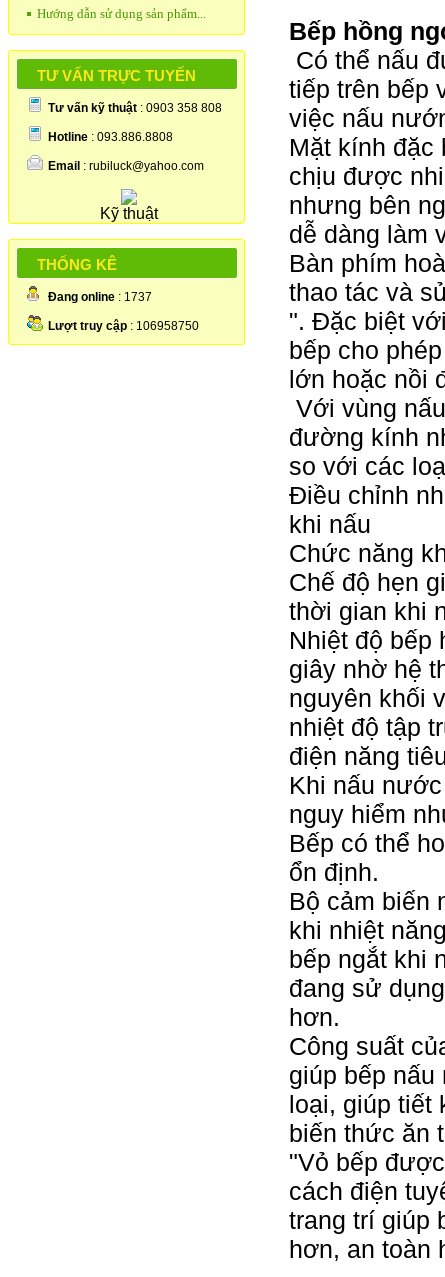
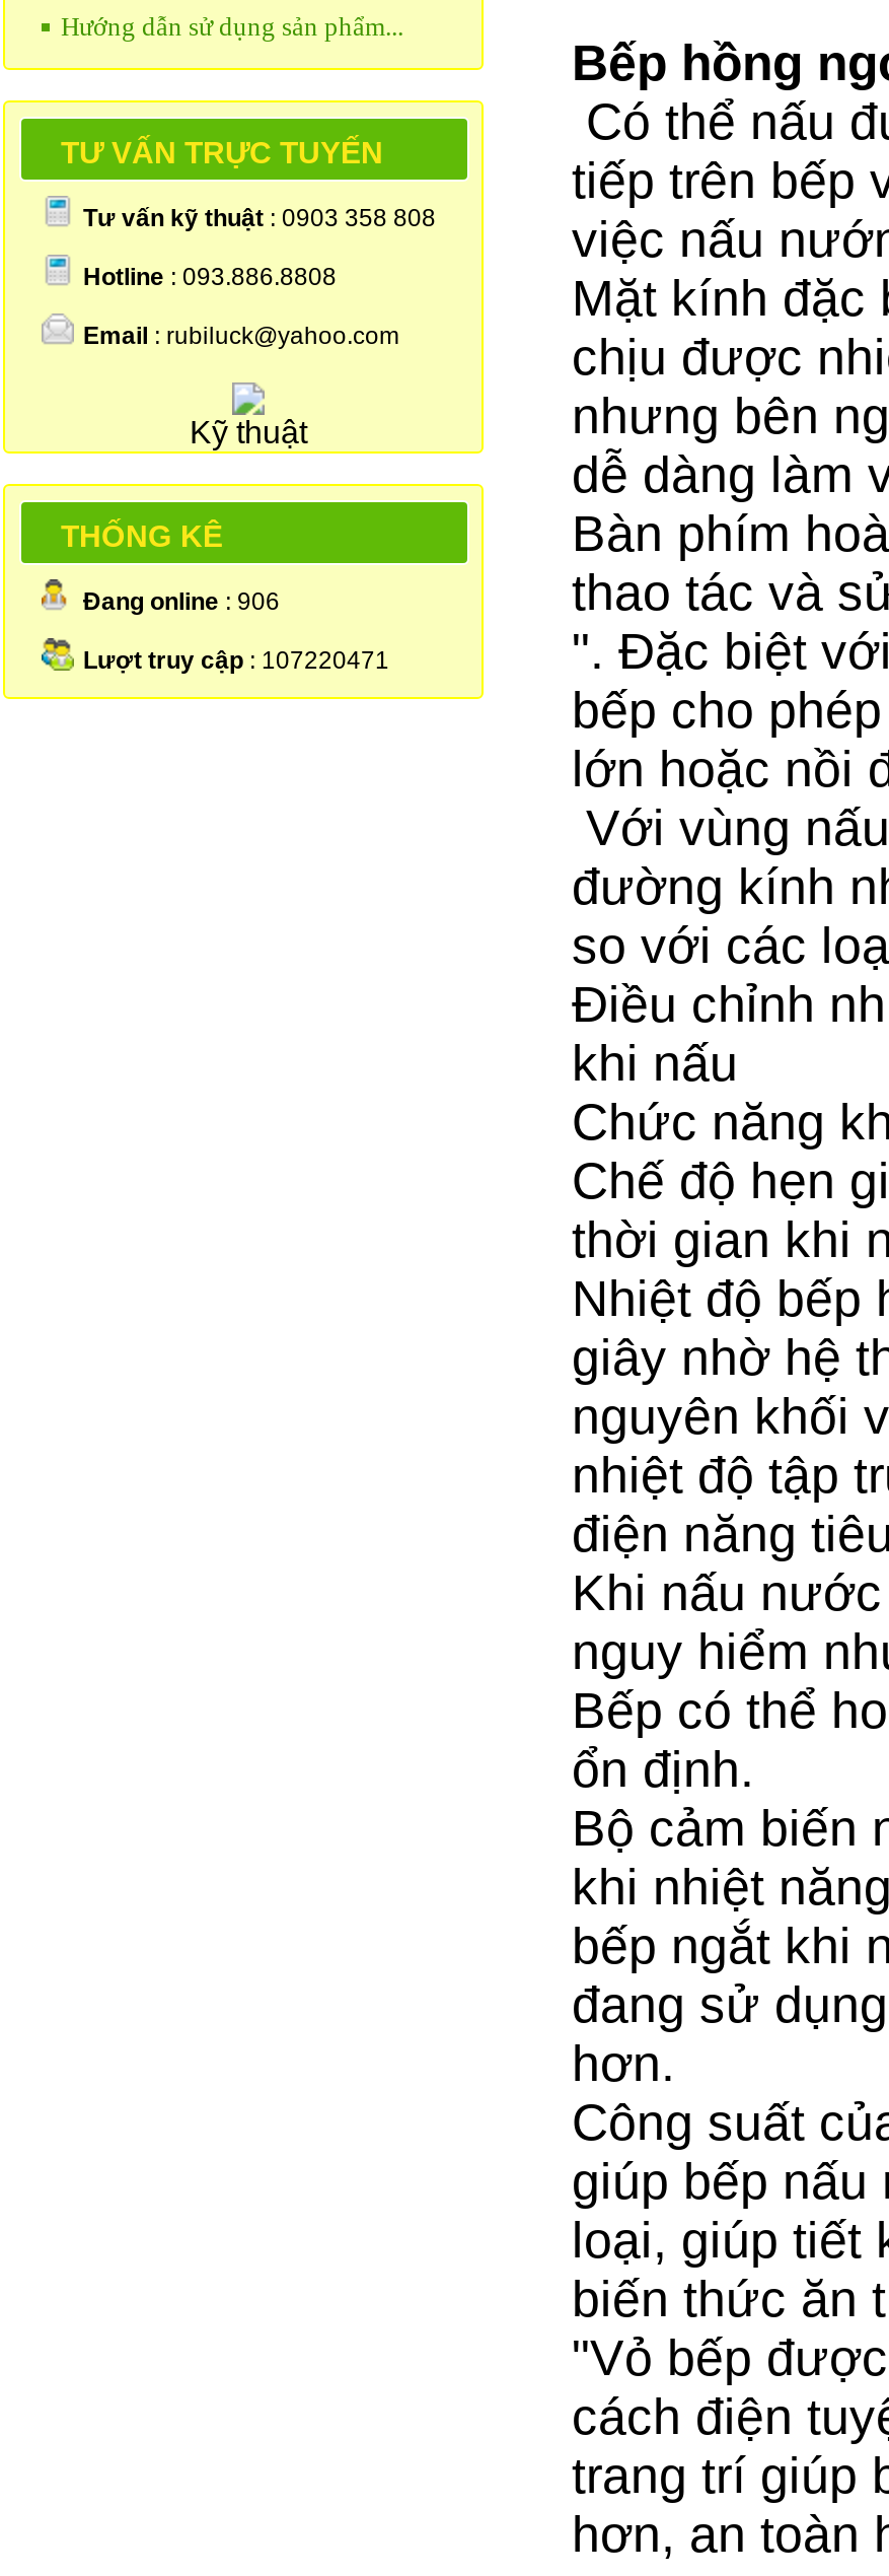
- Đang online: 1737
+ Đang online: 906

- Lượt truy cập: 106958750
+ Lượt truy cập: 107220471
